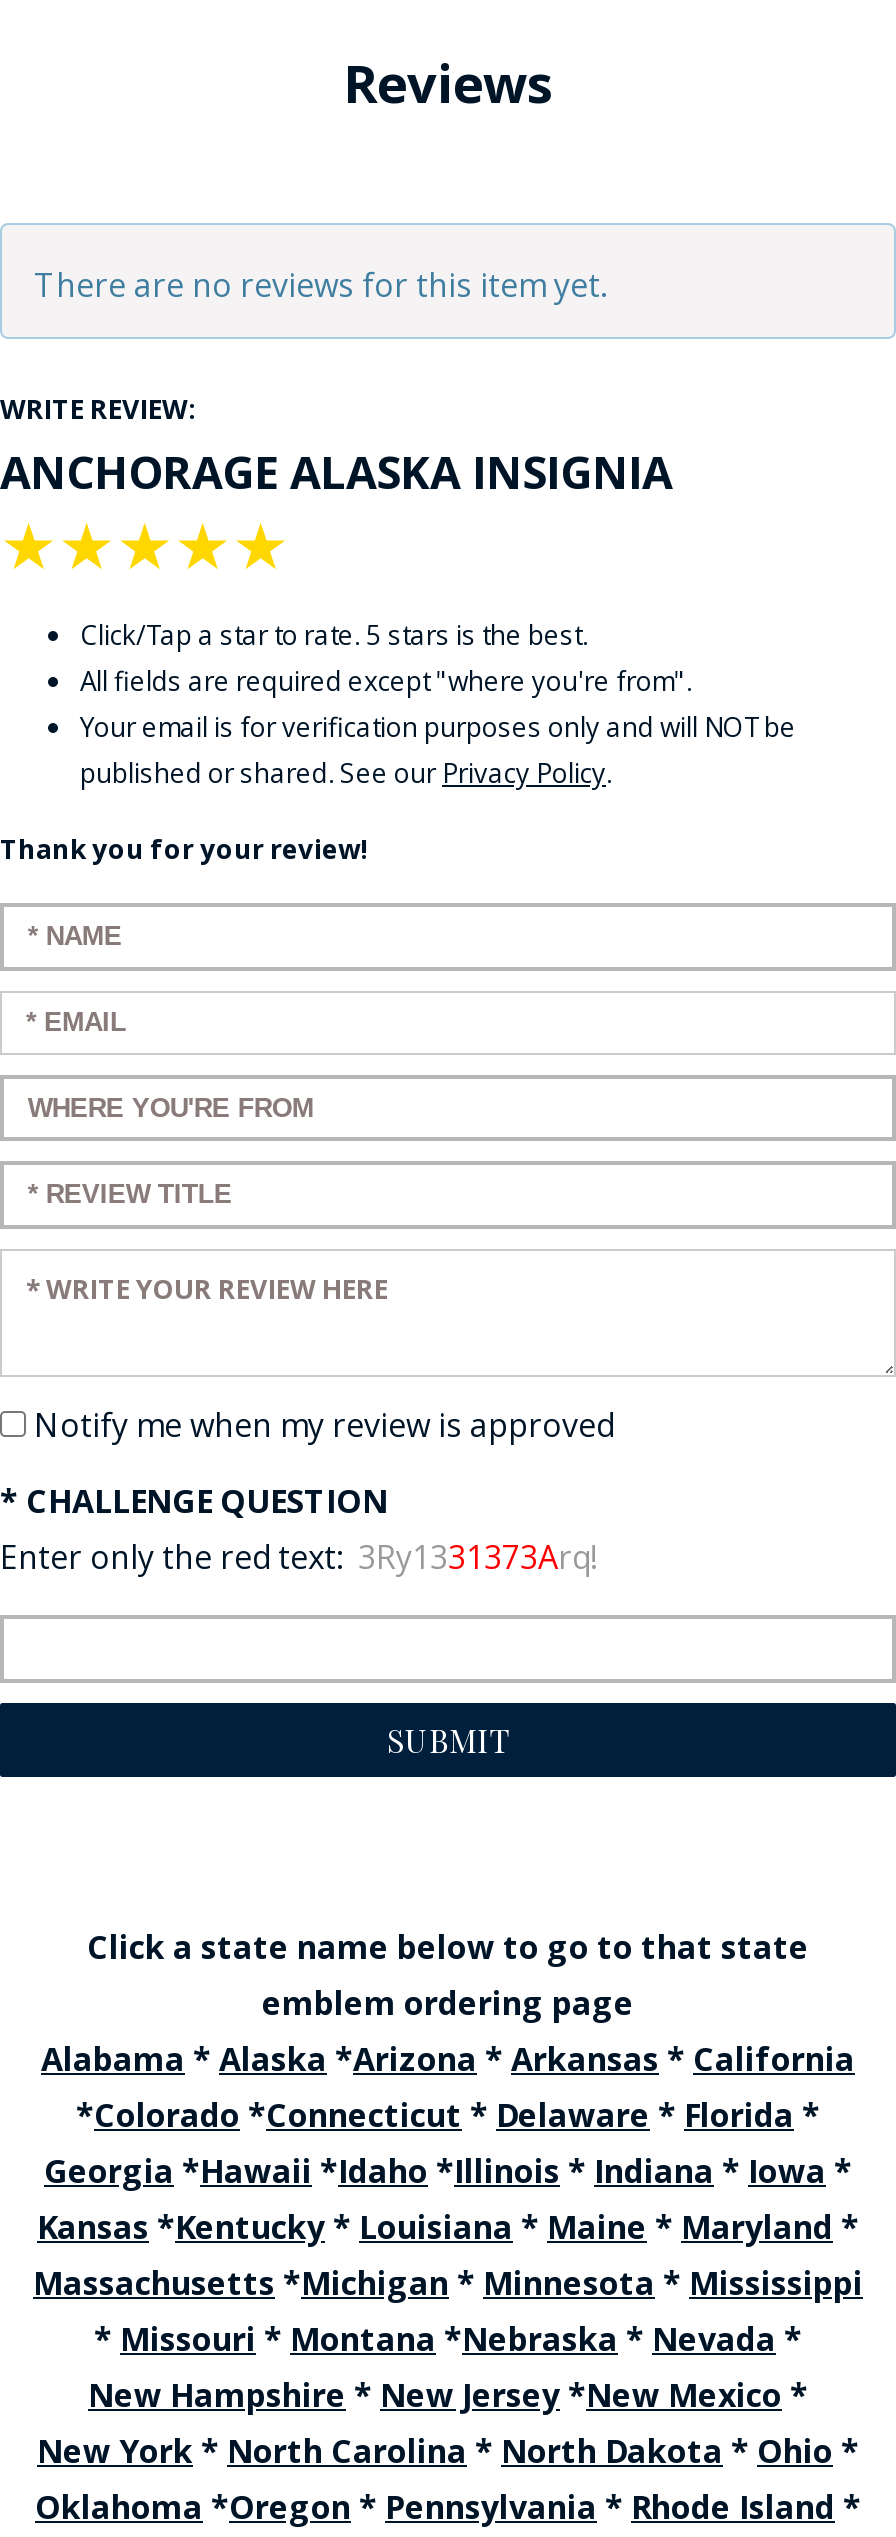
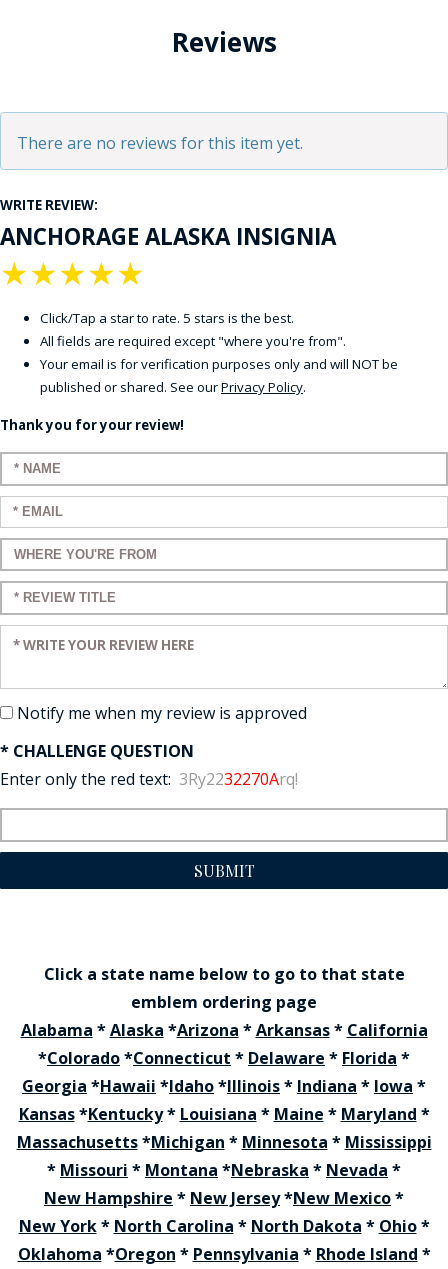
- Enter only the red text: 3Ry1331373Arq!
+ Enter only the red text: 3Ry2232270Arq!
